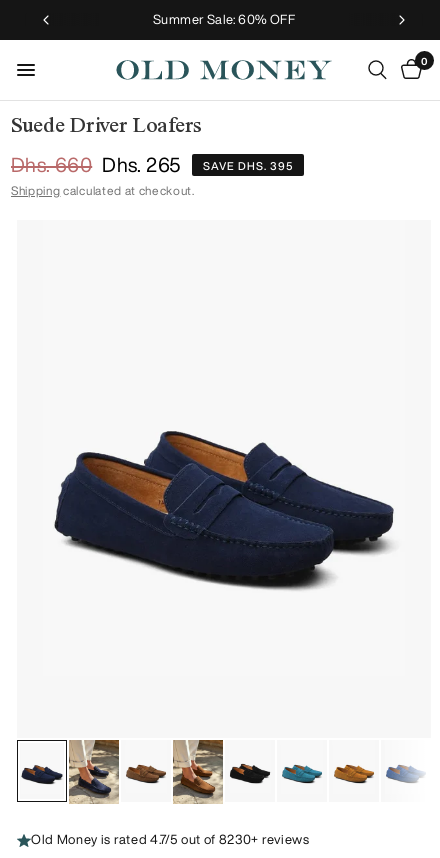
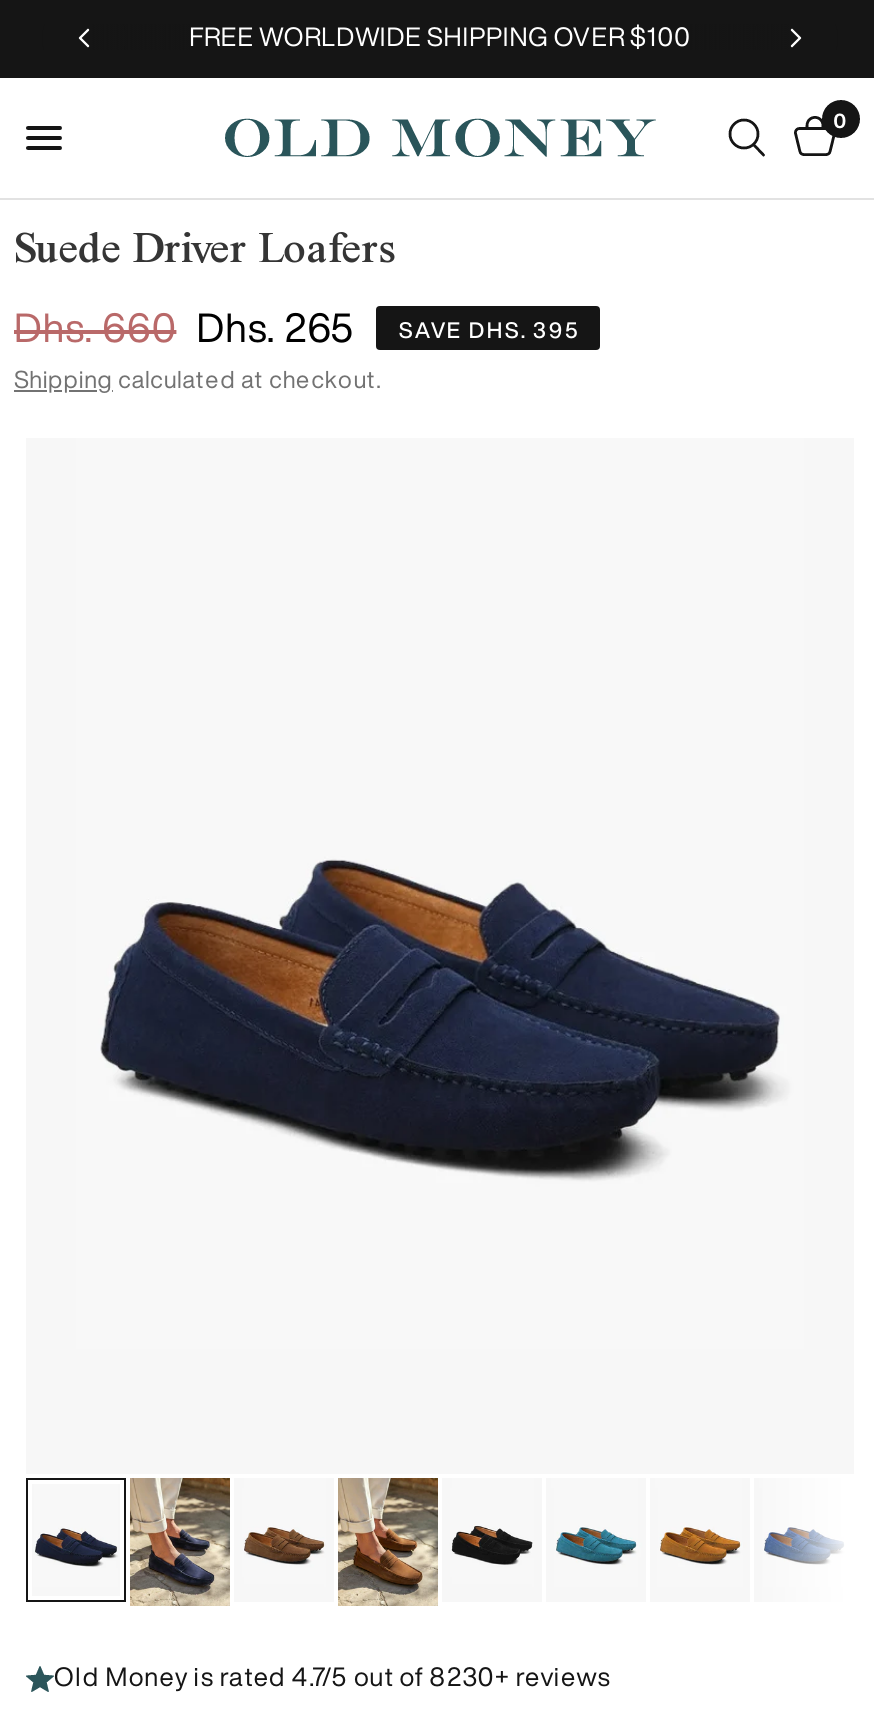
- Summer Sale: 60% OFF
+ FREE WORLDWIDE SHIPPING OVER $100
